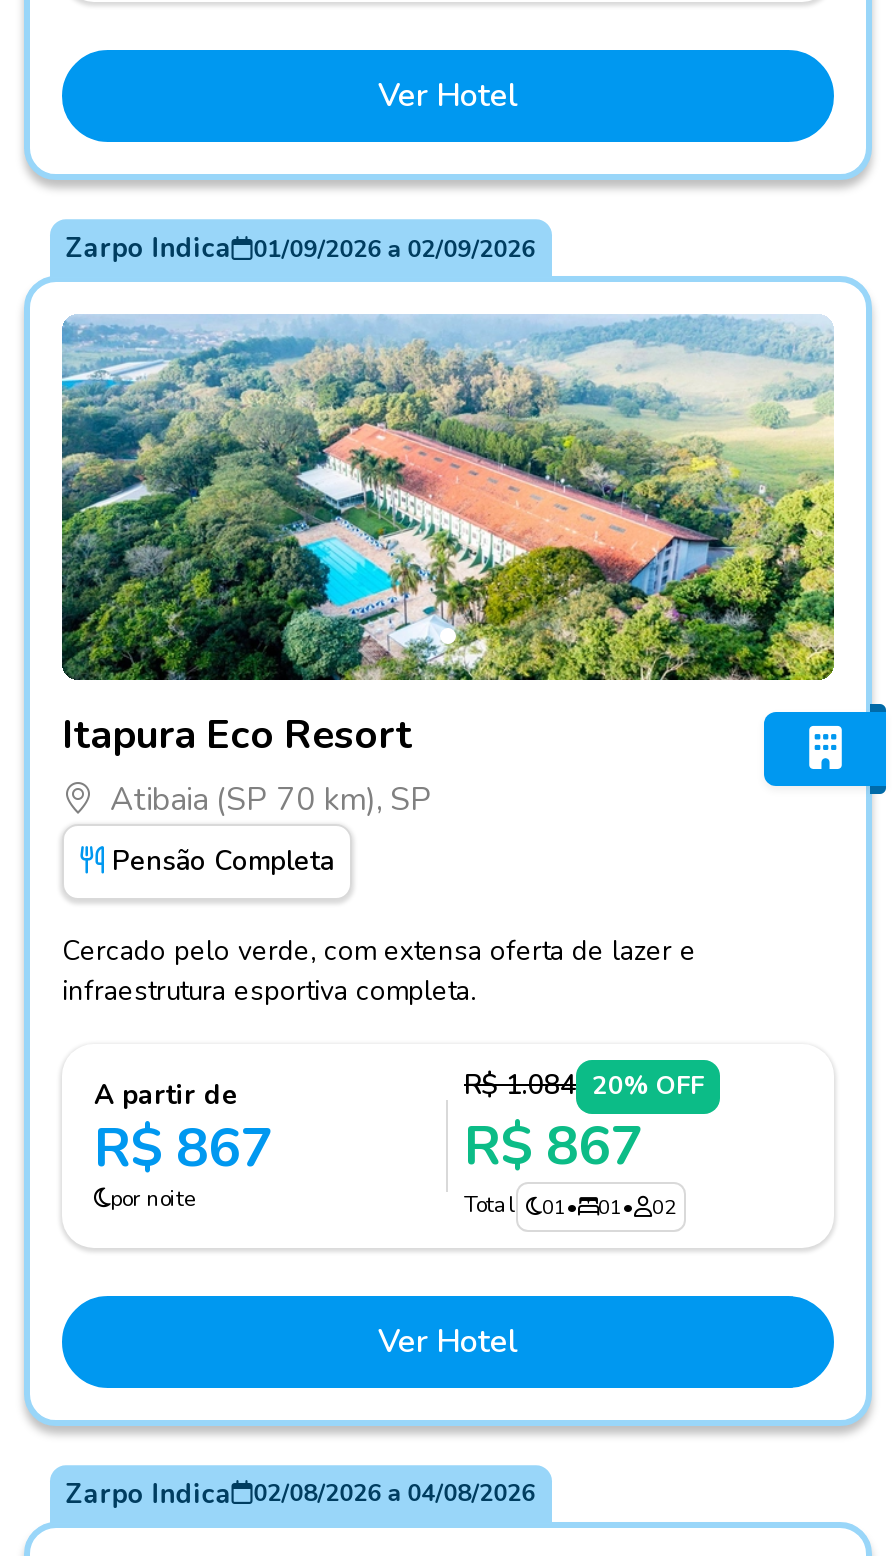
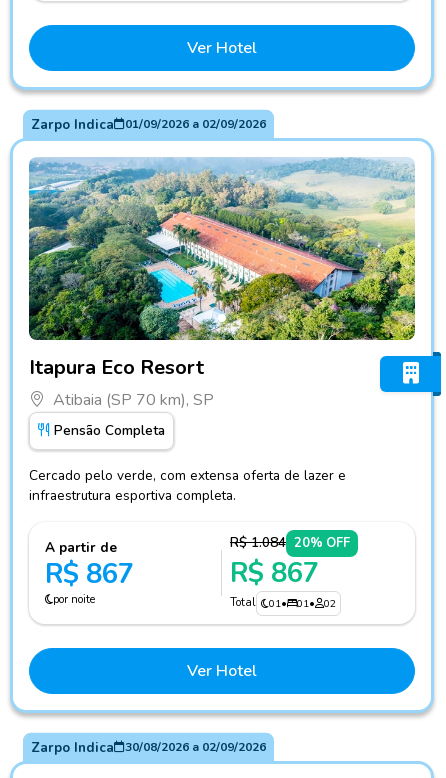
- Zarpo Indica 02/08/2026 a 04/08/2026
+ Zarpo Indica 30/08/2026 a 02/09/2026
